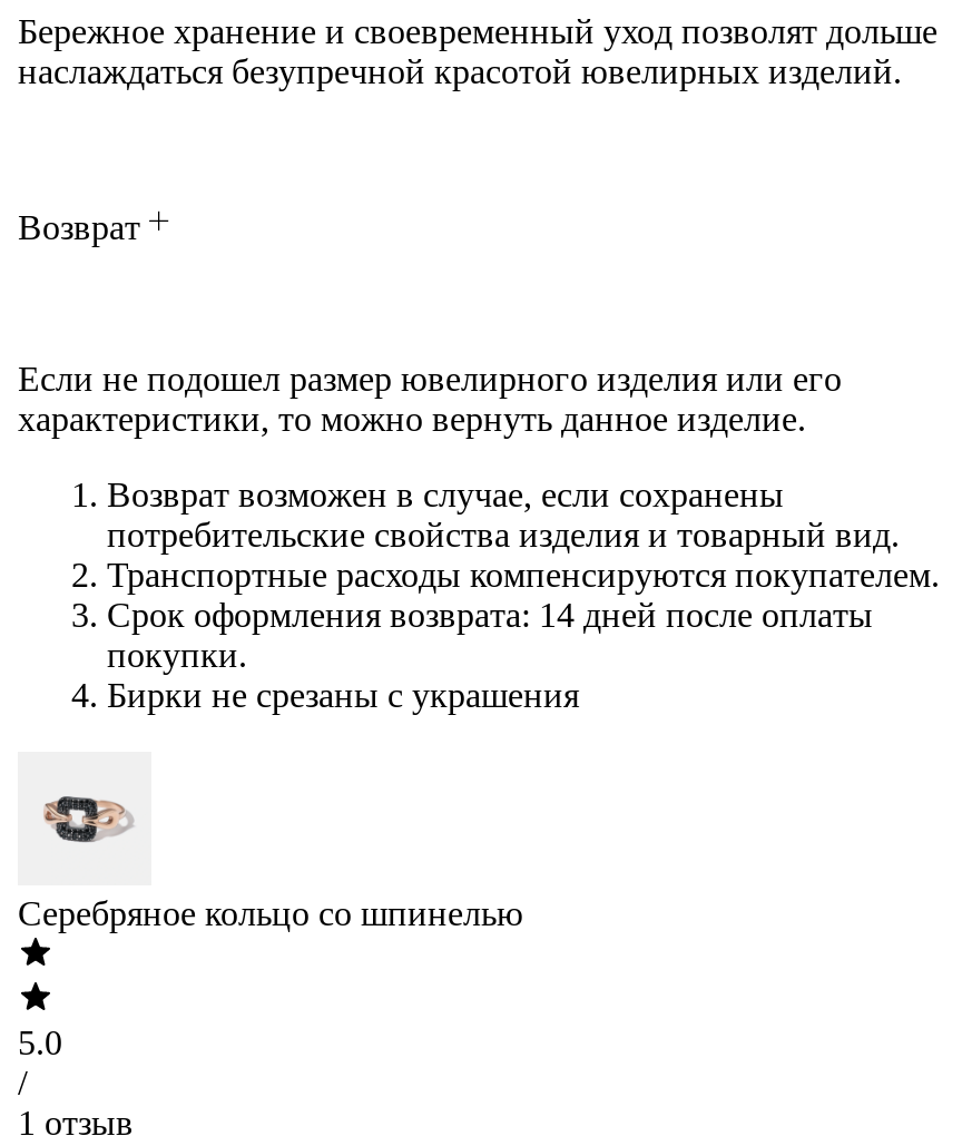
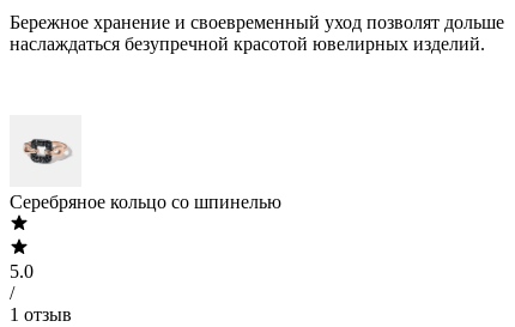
- Возврат

- Если не подошел размер ювелирного изделия или его
- характеристики, то можно вернуть данное изделие.
- Возврат возможен в случае, если сохранены
- потребительские свойства изделия и товарный вид.
- Транспортные расходы компенсируются покупателем.
- Срок оформления возврата: 14 дней после оплаты
- покупки.
- Бирки не срезаны с украшения
